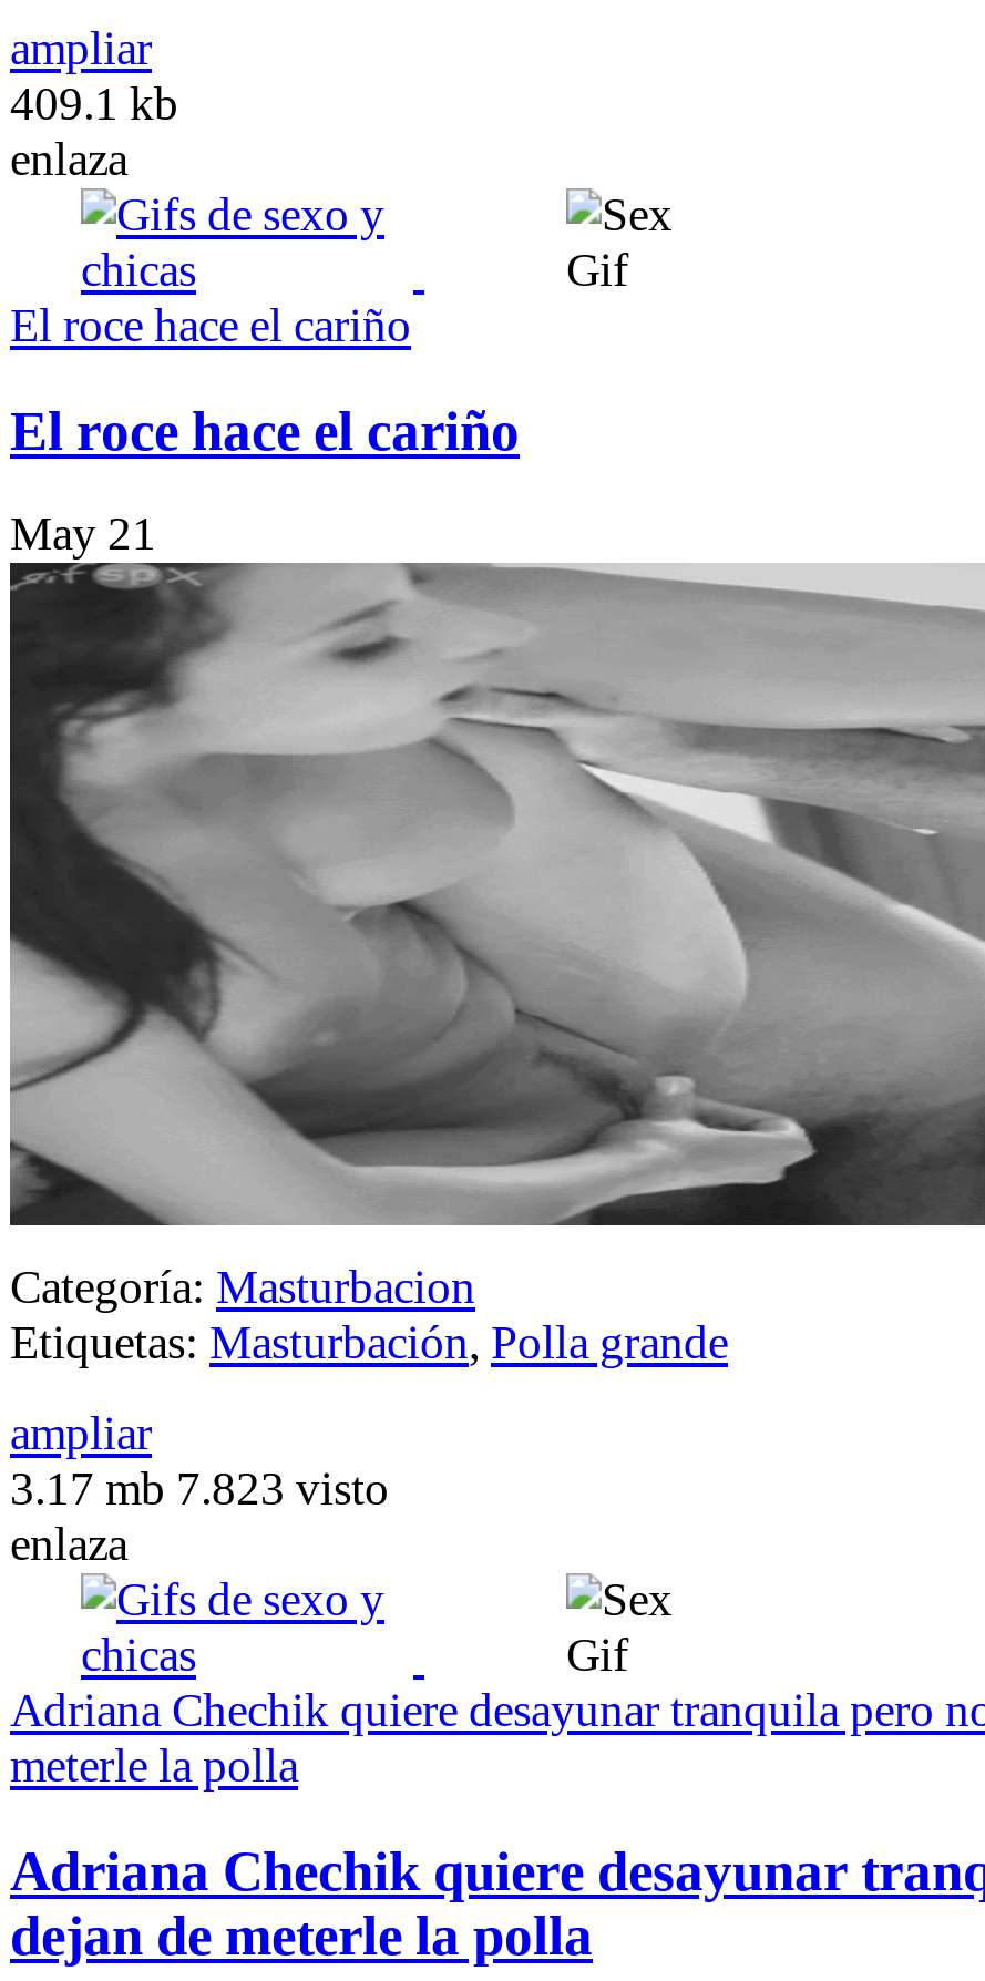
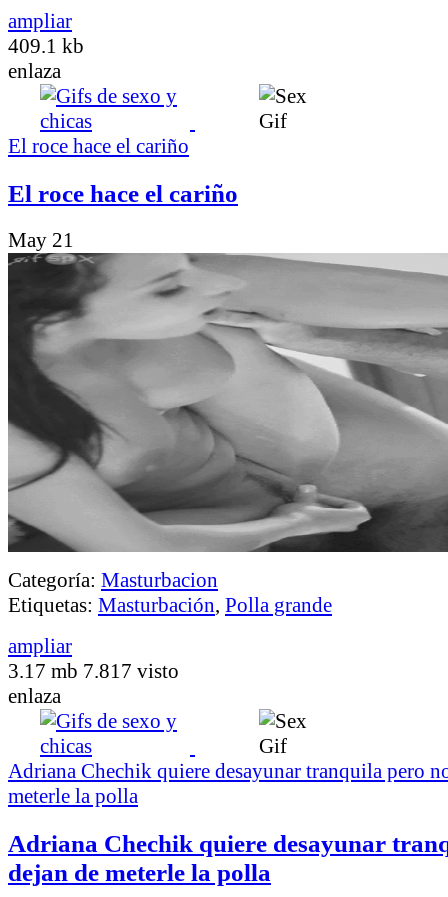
- 3.17 mb 7.823 visto
+ 3.17 mb 7.817 visto
